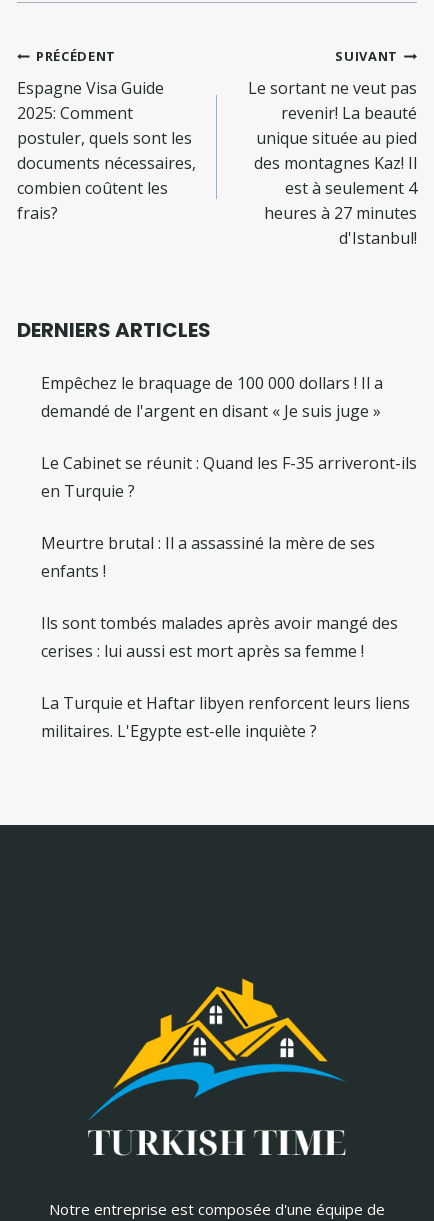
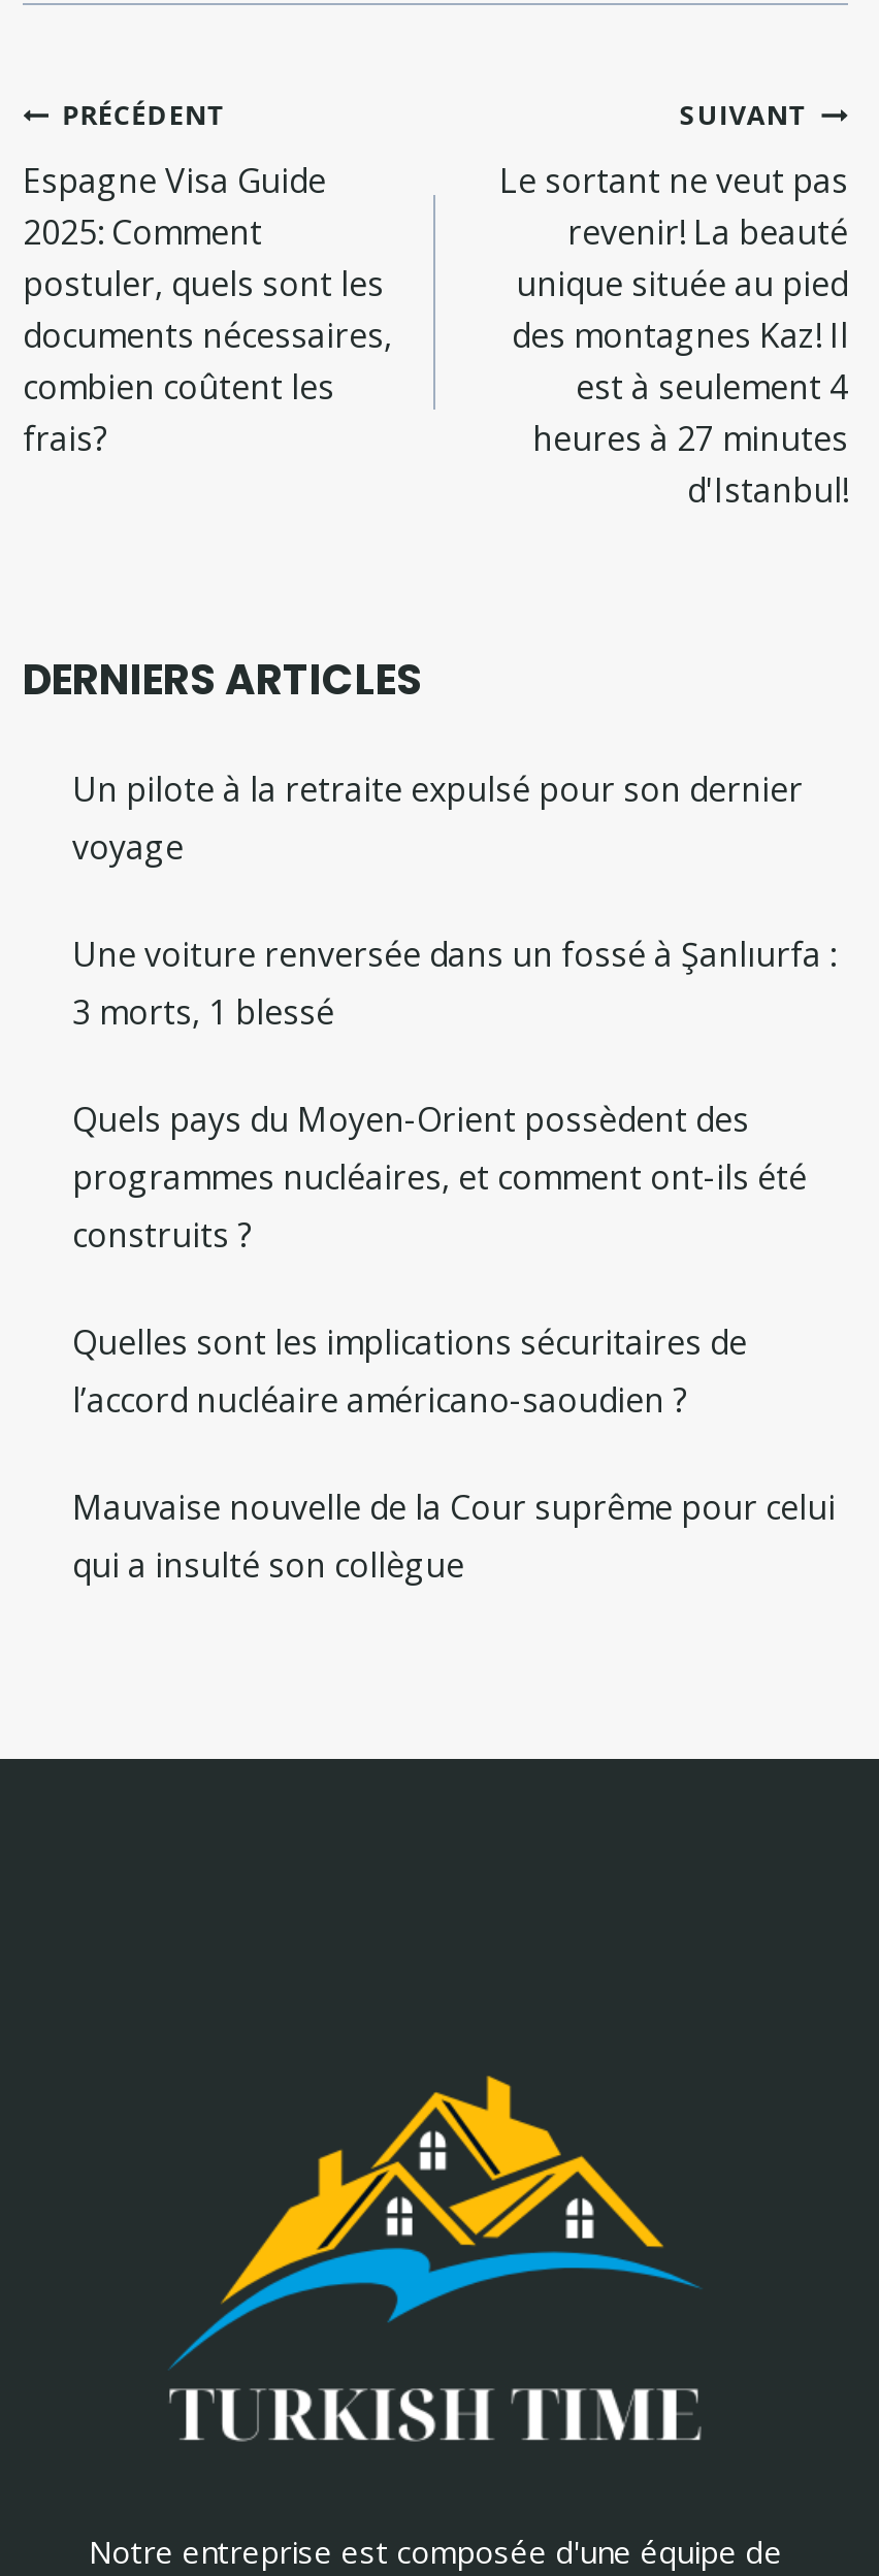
- Empêchez le braquage de 100 000 dollars ! Il a
- demandé de l'argent en disant « Je suis juge »
+ Un pilote à la retraite expulsé pour son dernier
+ voyage

- Le Cabinet se réunit : Quand les F-35 arriveront-ils
- en Turquie ?
+ Une voiture renversée dans un fossé à Şanlıurfa :
+ 3 morts, 1 blessé

- Meurtre brutal : Il a assassiné la mère de ses
- enfants !
+ Quels pays du Moyen-Orient possèdent des
+ programmes nucléaires, et comment ont-ils été
+ construits ?

- Ils sont tombés malades après avoir mangé des
- cerises : lui aussi est mort après sa femme !
+ Quelles sont les implications sécuritaires de
+ l’accord nucléaire américano-saoudien ?

- La Turquie et Haftar libyen renforcent leurs liens
- militaires. L'Egypte est-elle inquiète ?
+ Mauvaise nouvelle de la Cour suprême pour celui
+ qui a insulté son collègue
